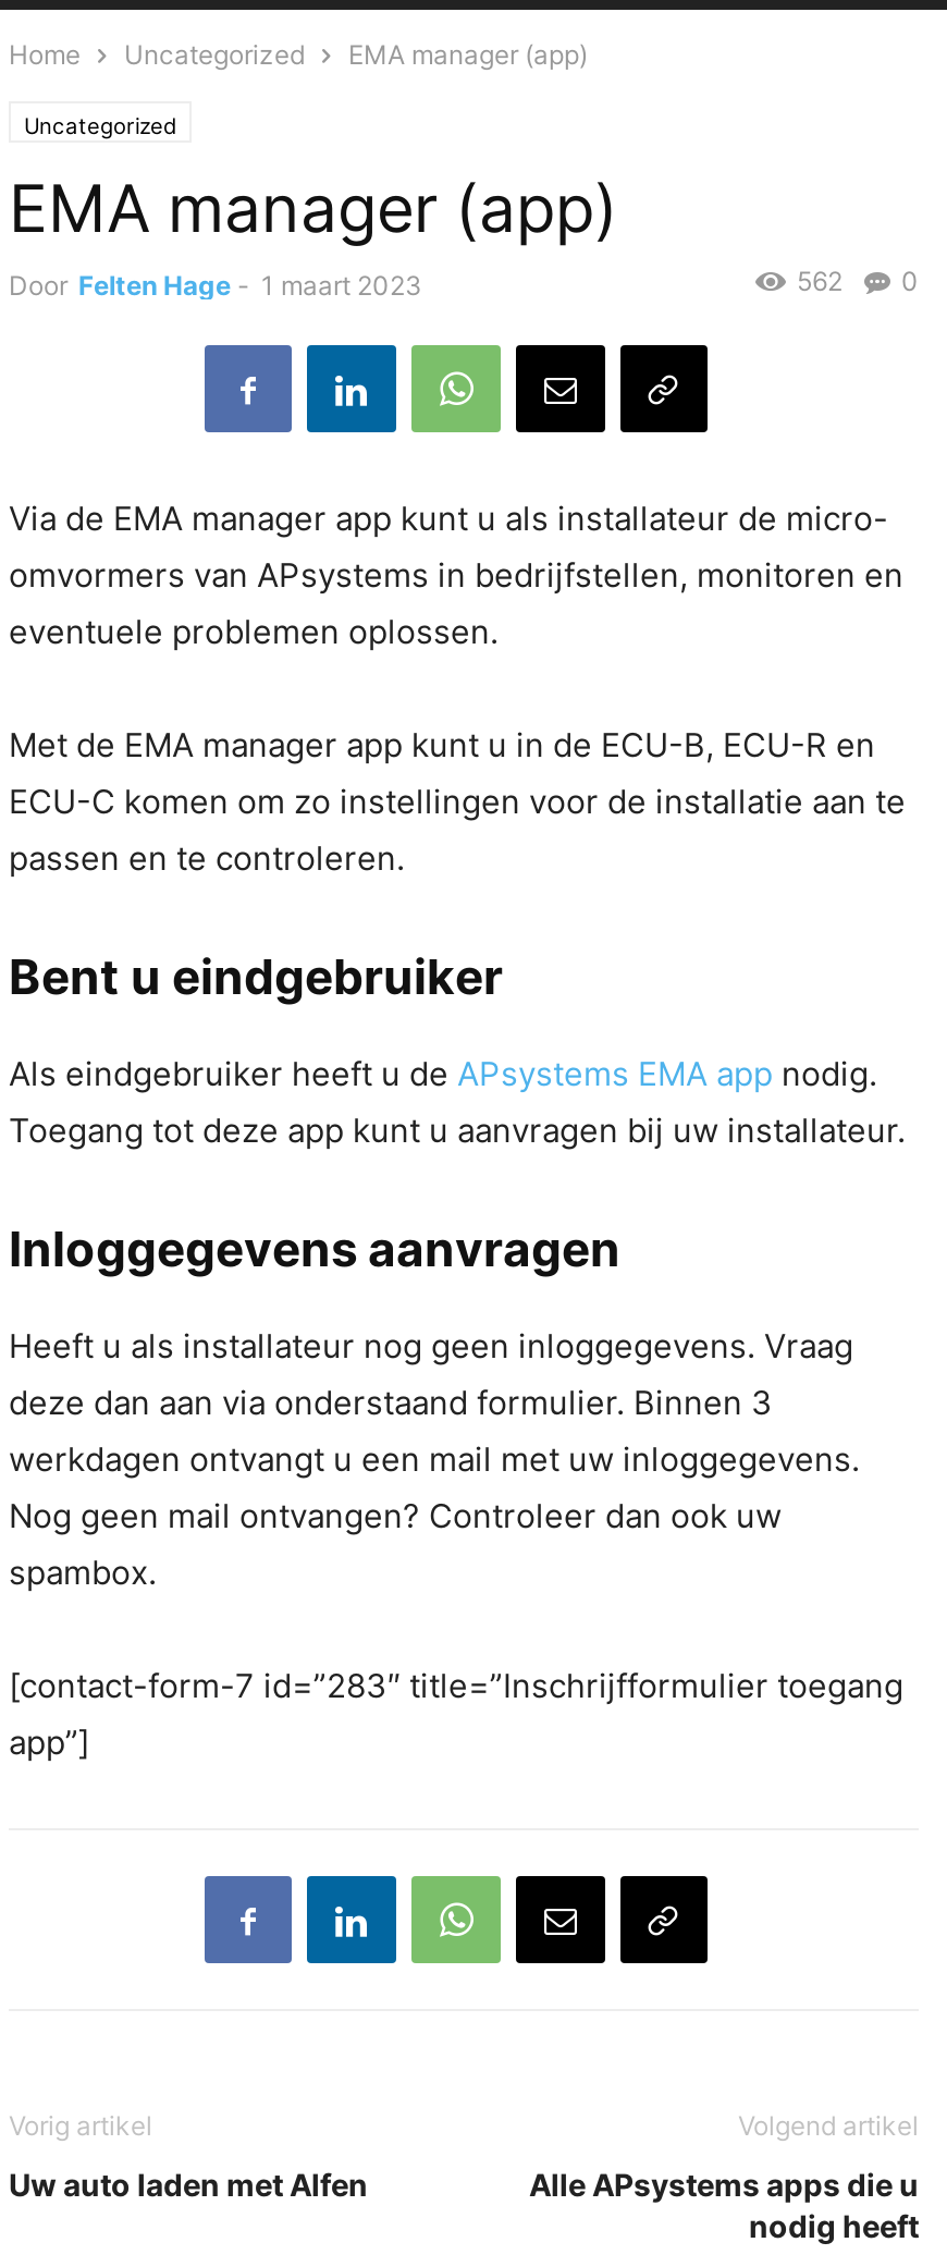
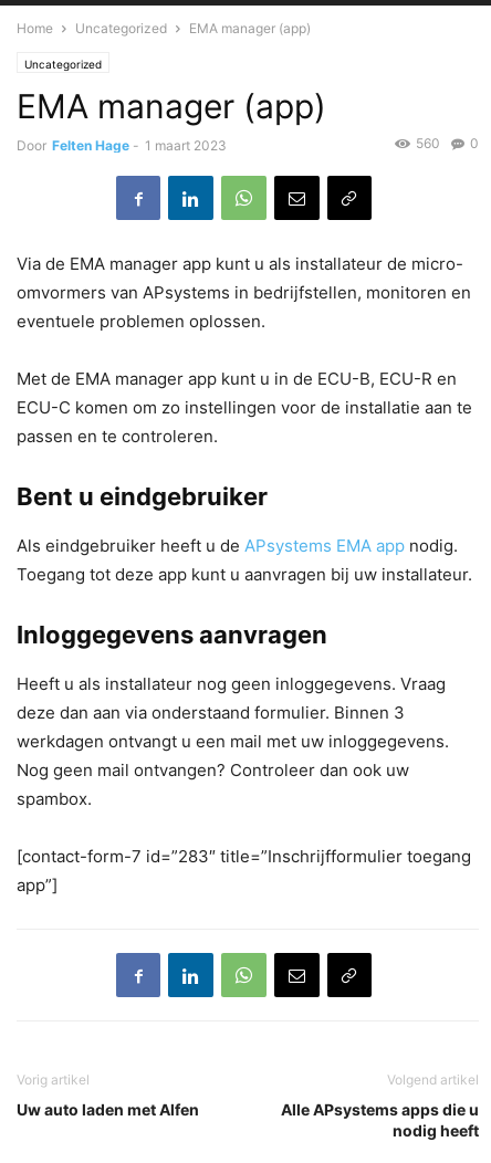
- 562 0
+ 560 0
